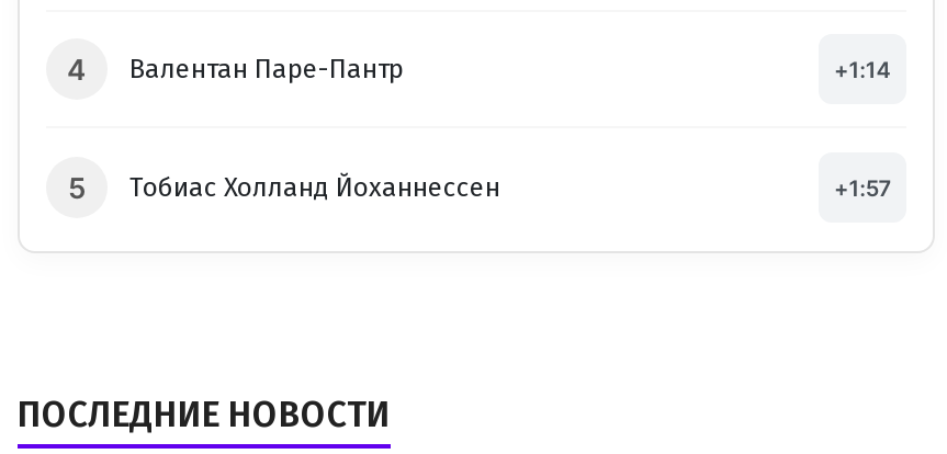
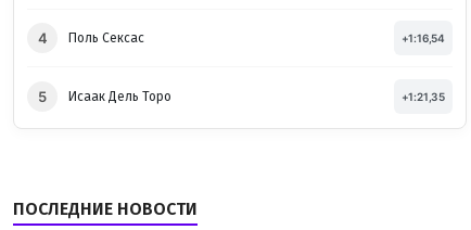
- Валентан Паре-Пантр
- +1:14
+ Поль Сексас
+ +1:16,54

- Тобиас Холланд Йоханнессен
- +1:57
+ Исаак Дель Торо
+ +1:21,35
